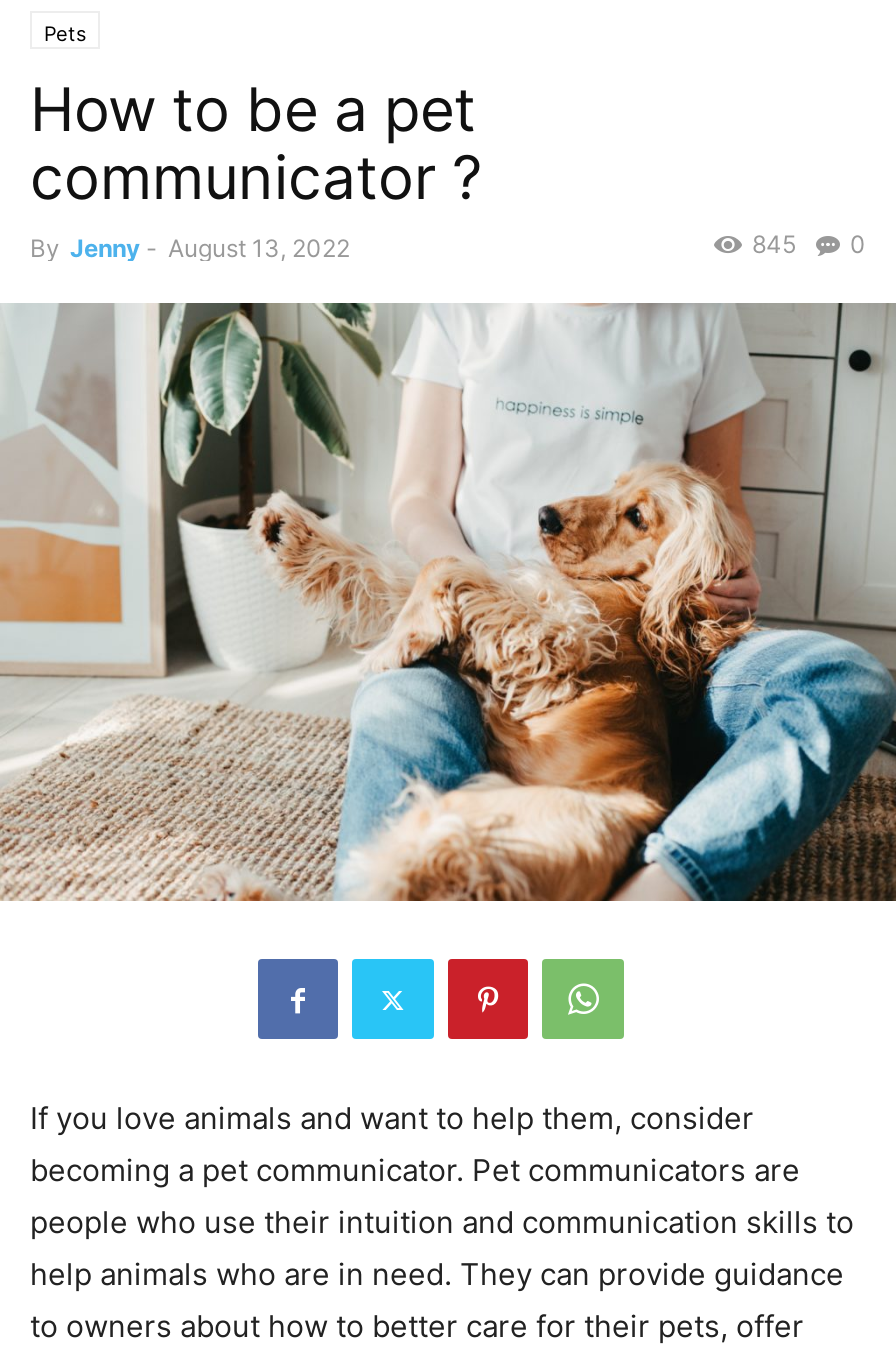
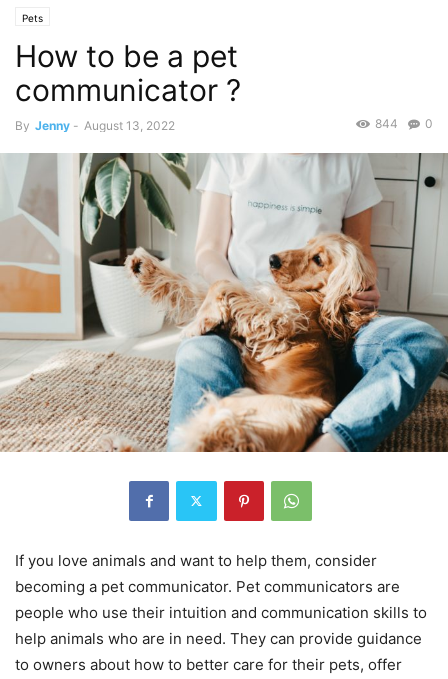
- 845 0
+ 844 0
